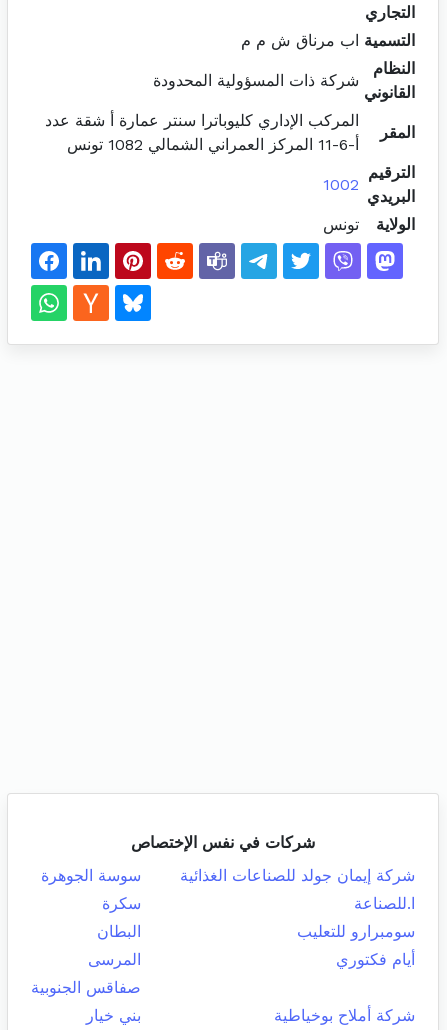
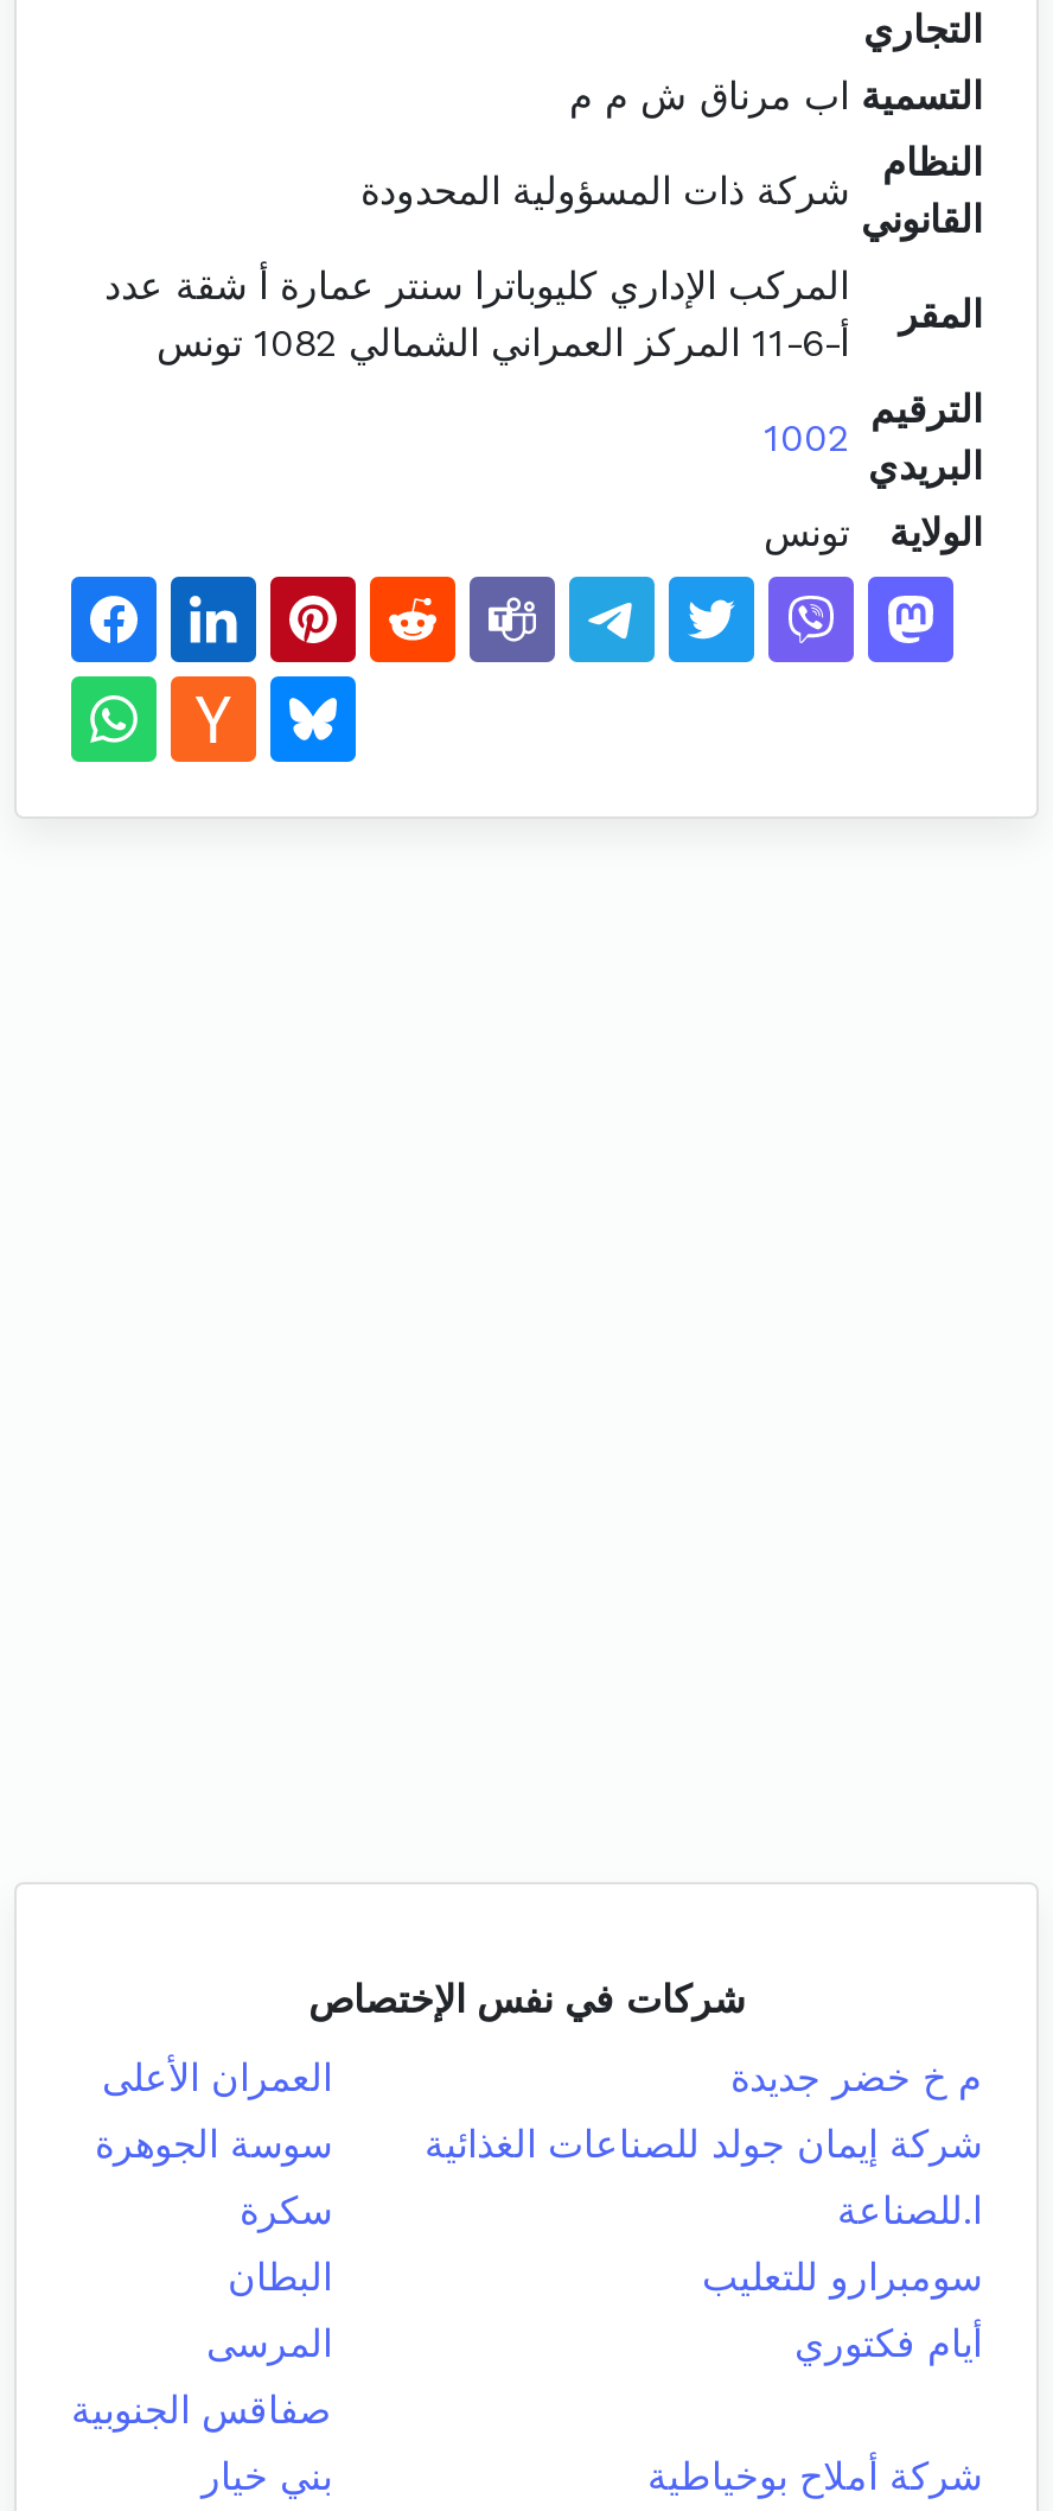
+ م خ خضر جديدة
+ العمران الأعلى
